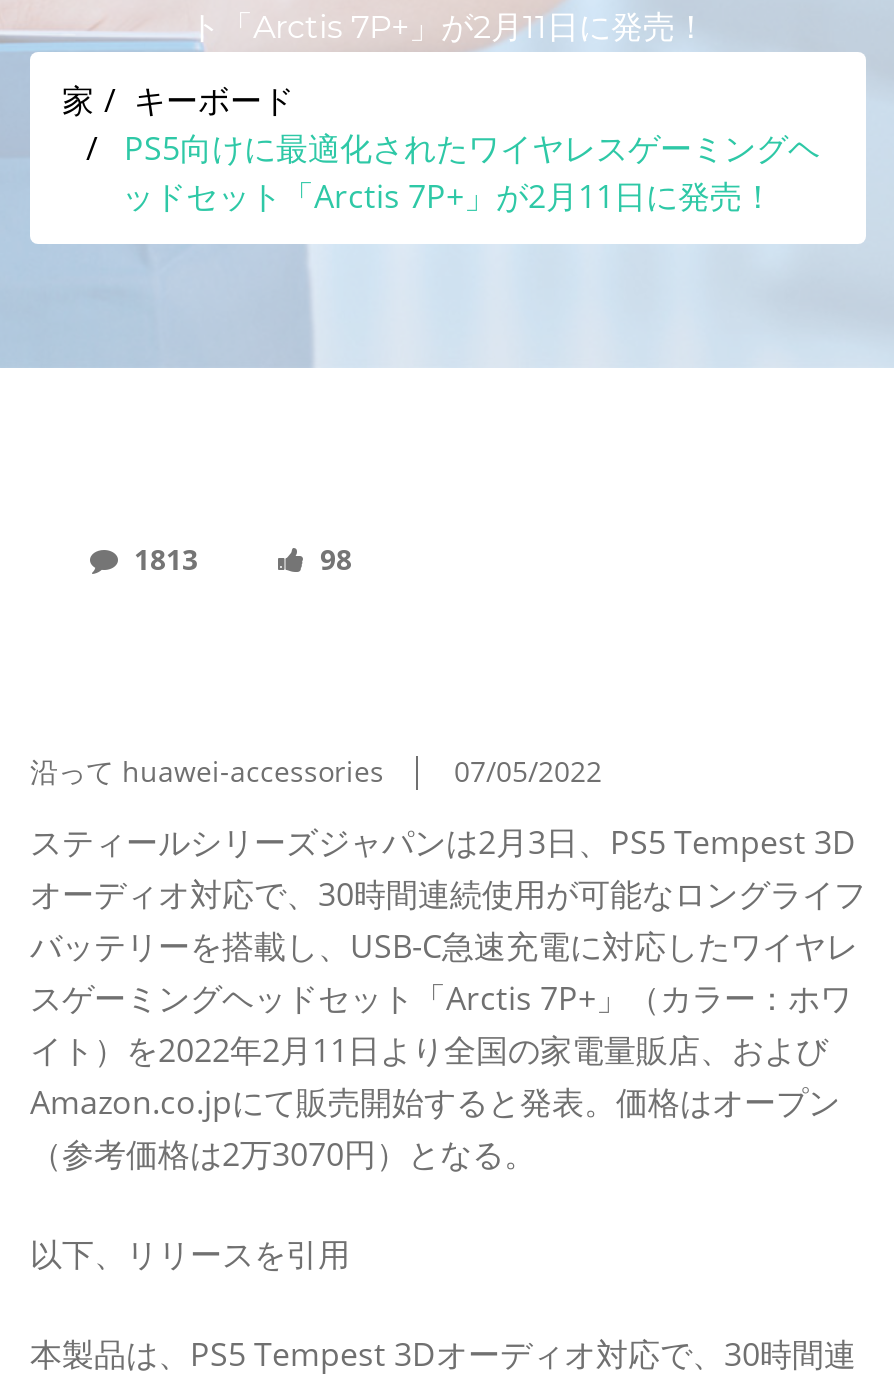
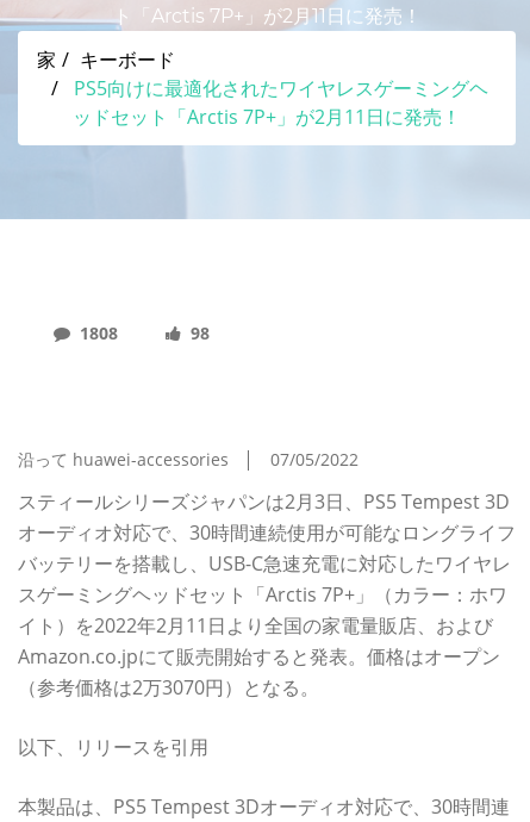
- 1813
+ 1808
